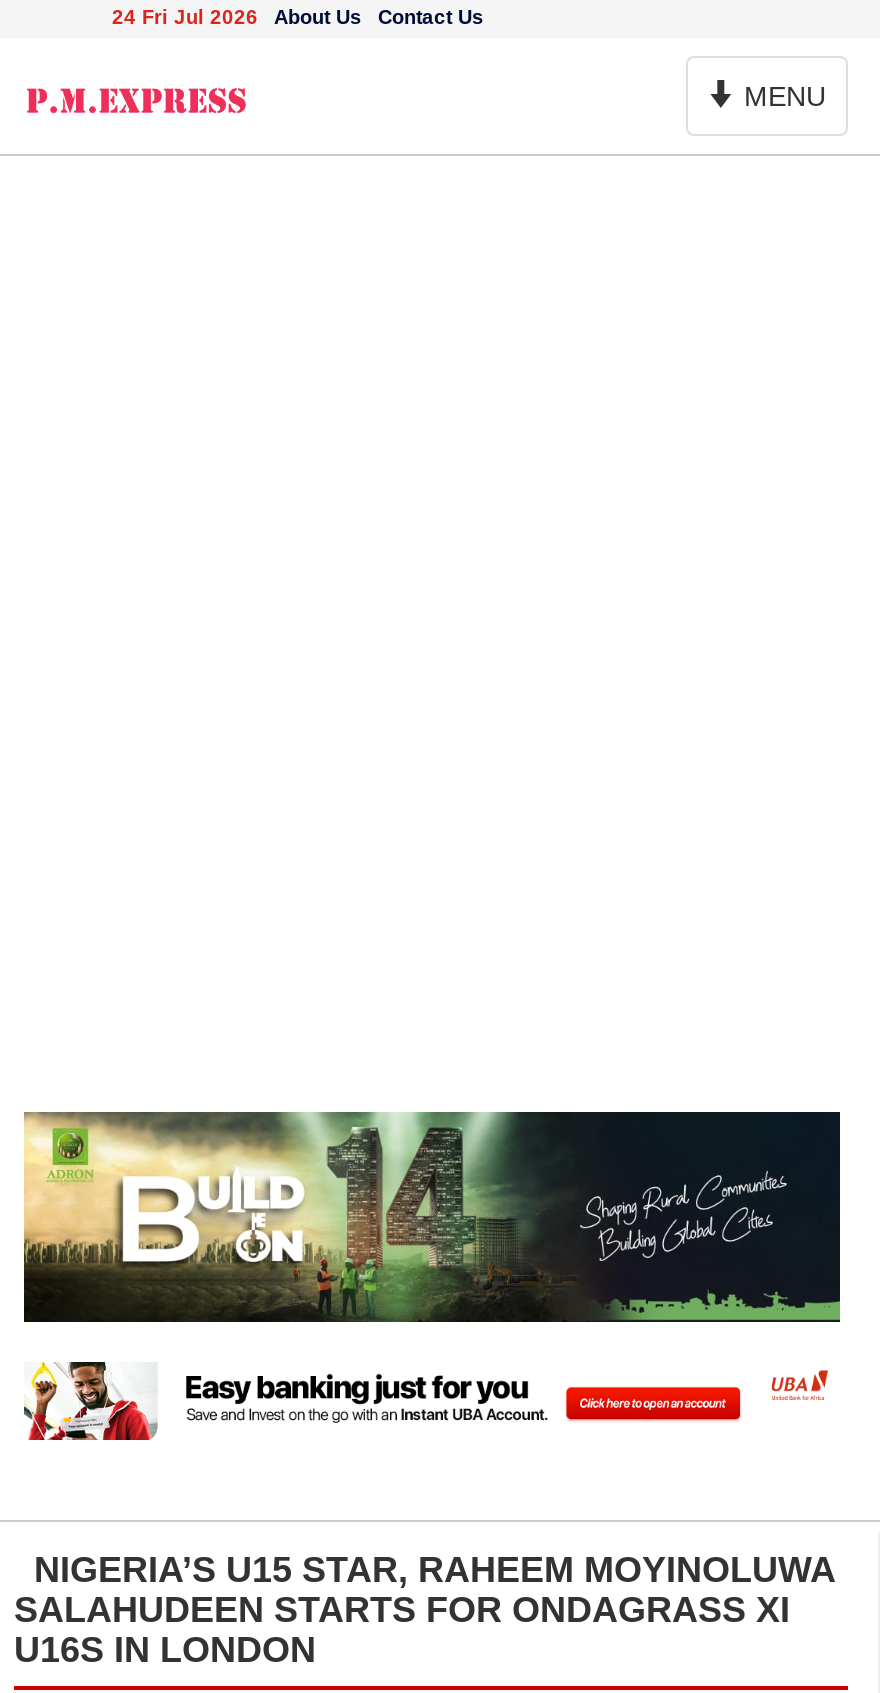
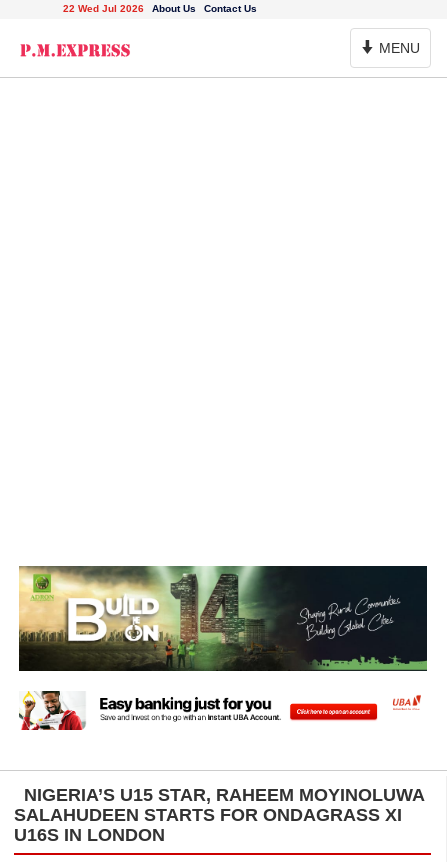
- 24 Fri Jul 2026 About Us Contact Us
+ 22 Wed Jul 2026 About Us Contact Us
